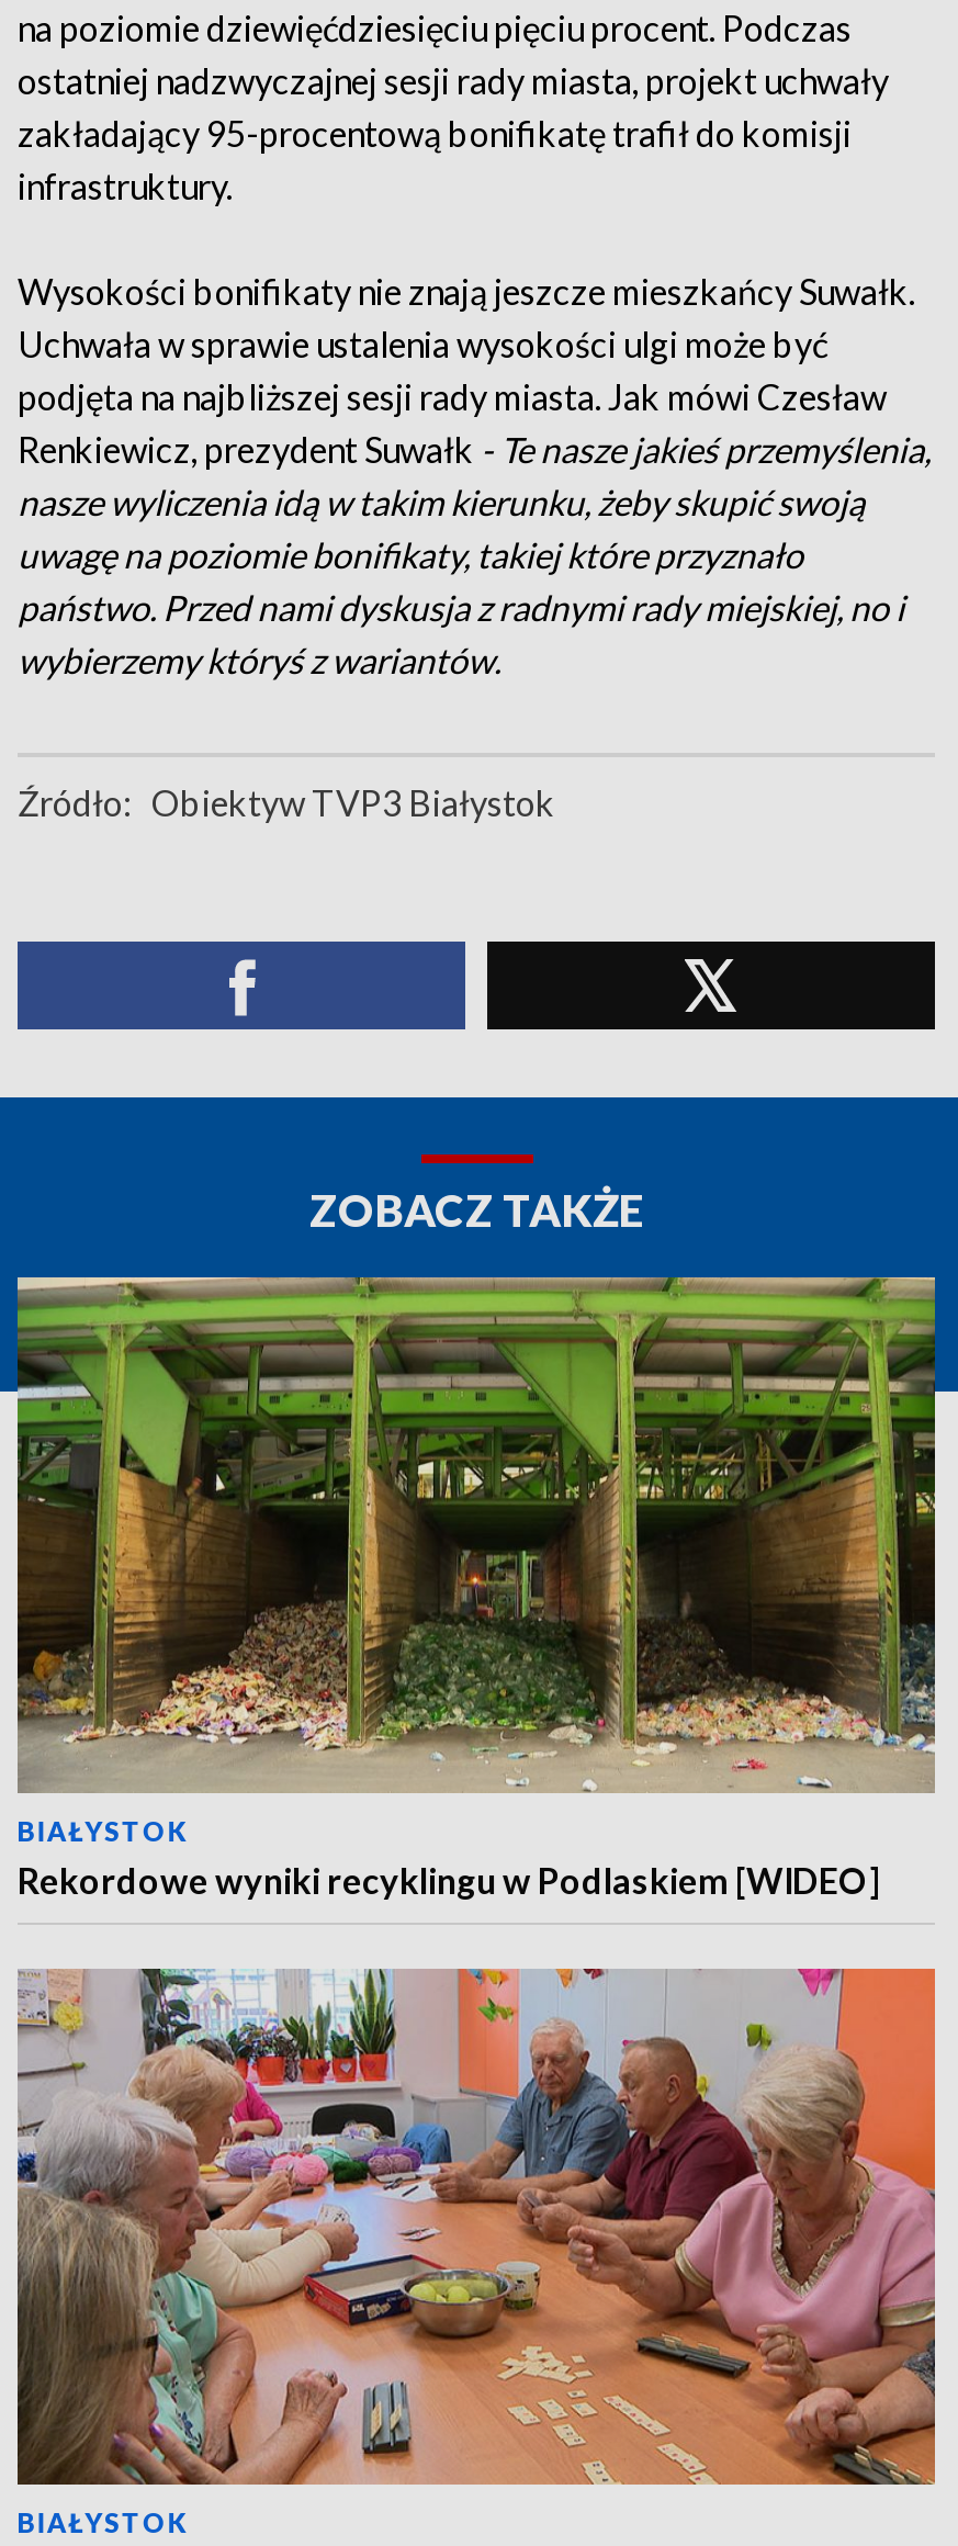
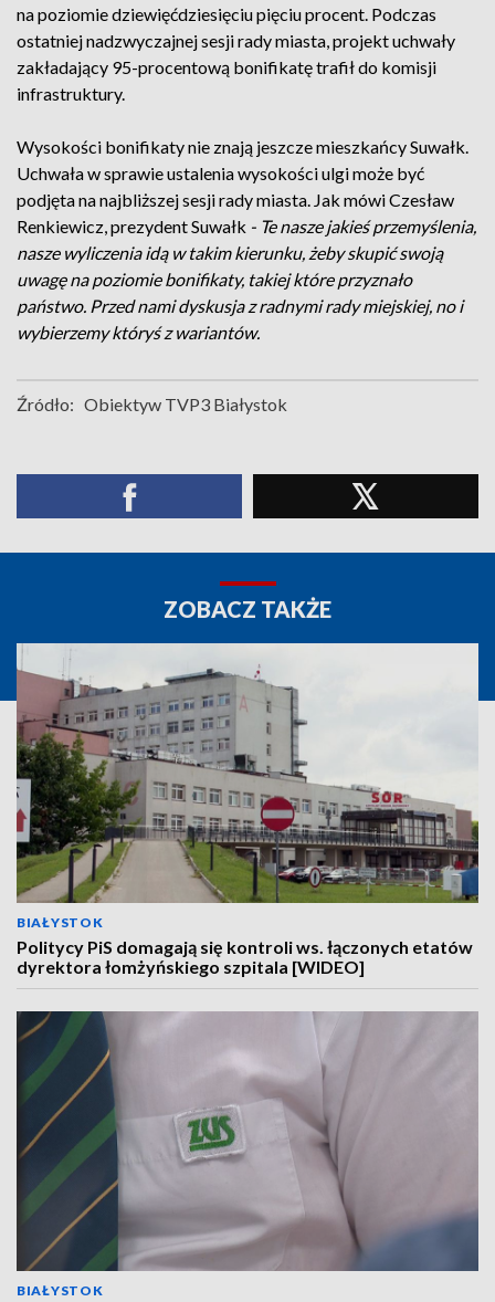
- [image]
- Rekordowe wyniki recyklingu w Podlaskiem [WIDEO]
+ [image]
+ Politycy PiS domagają się kontroli ws. łączonych etatów
+ dyrektora łomżyńskiego szpitala [WIDEO]

- [image]
+ [image]
